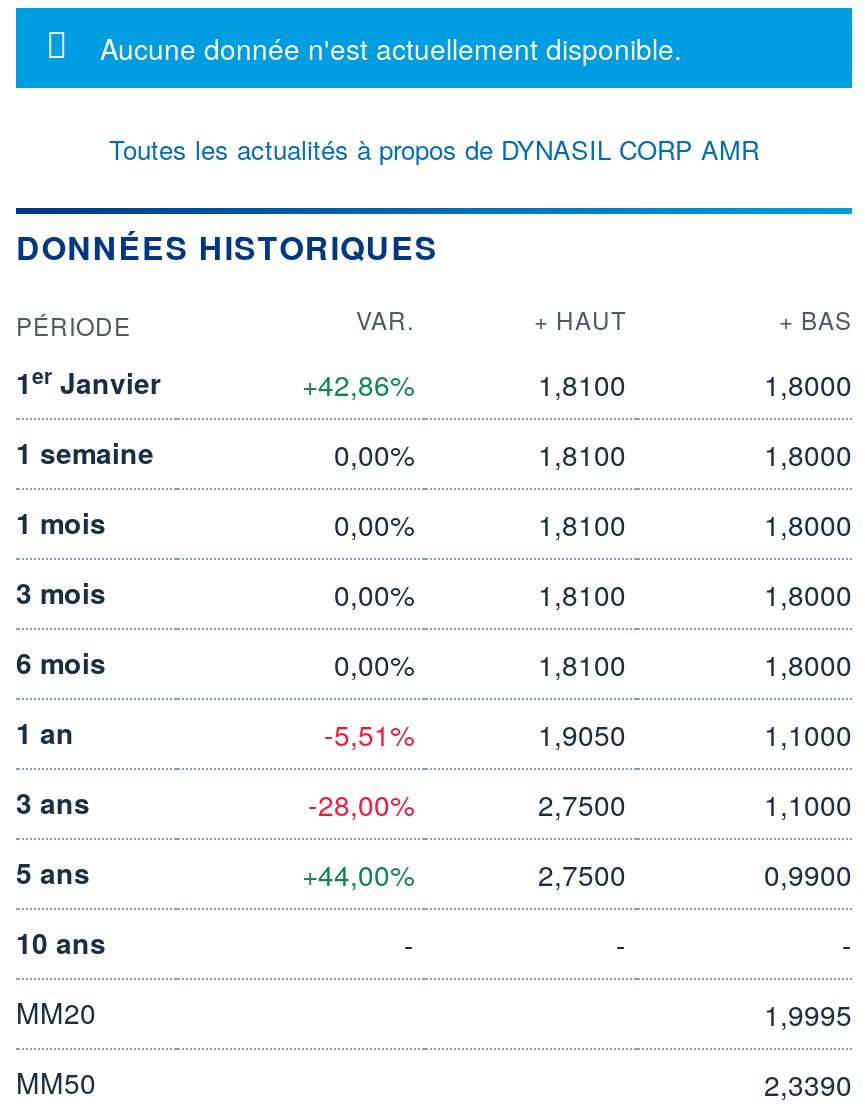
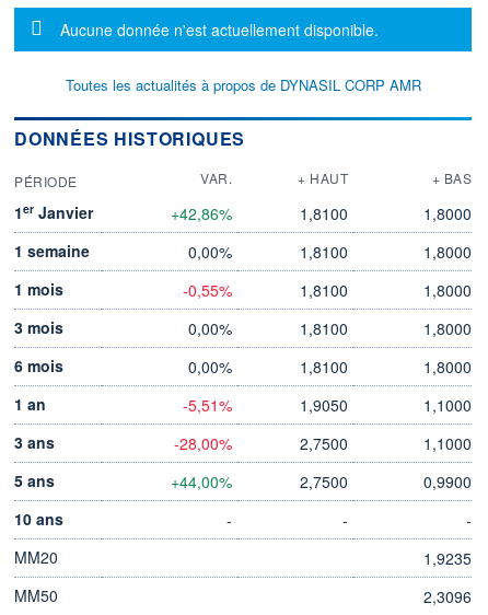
- 0,00%
+ -0,55%

- 1,9995
+ 1,9235

- 2,3390
+ 2,3096
